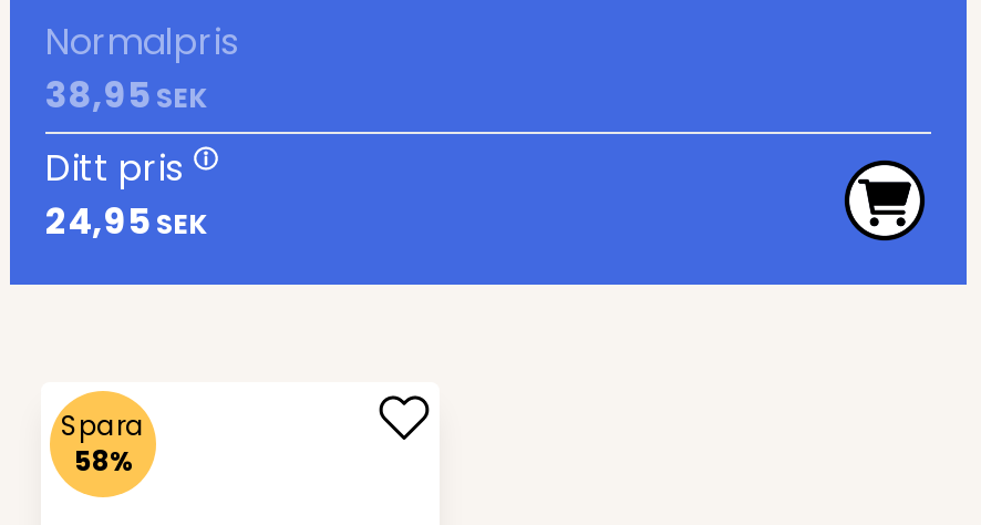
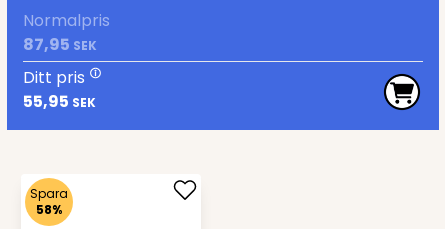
- 38,95SEK
+ 87,95SEK

- 24,95SEK
+ 55,95SEK
